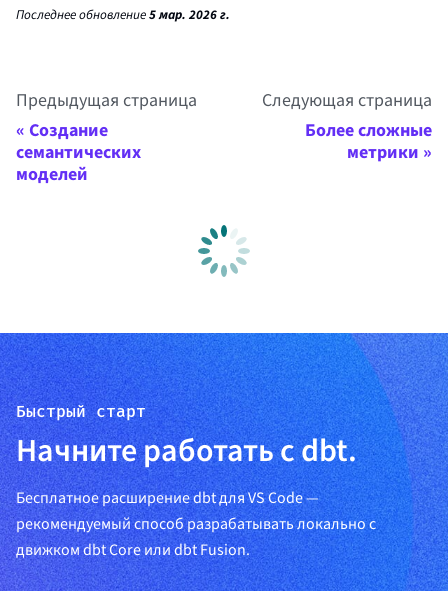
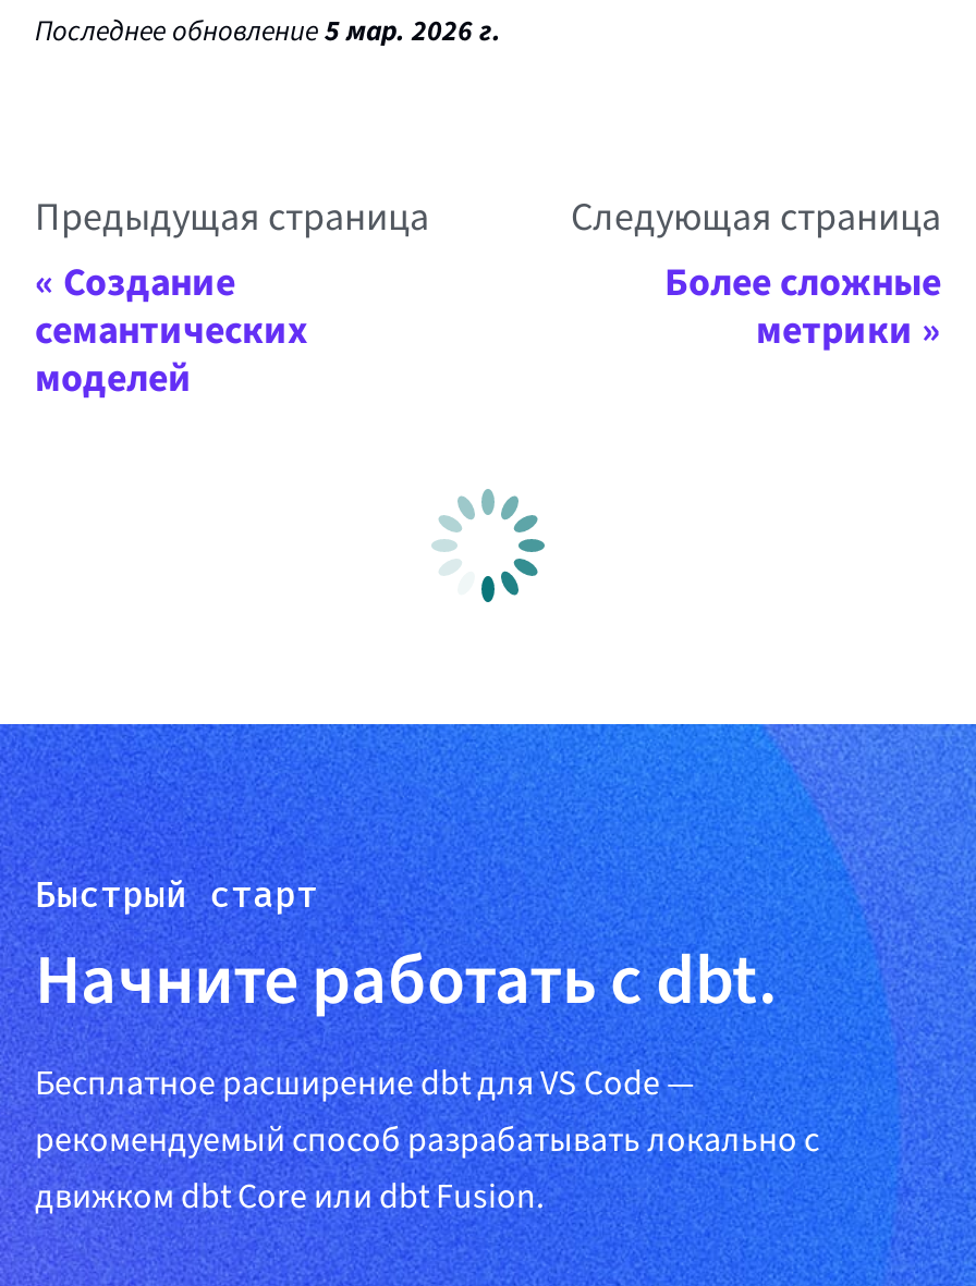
- [image]
+ [image]
